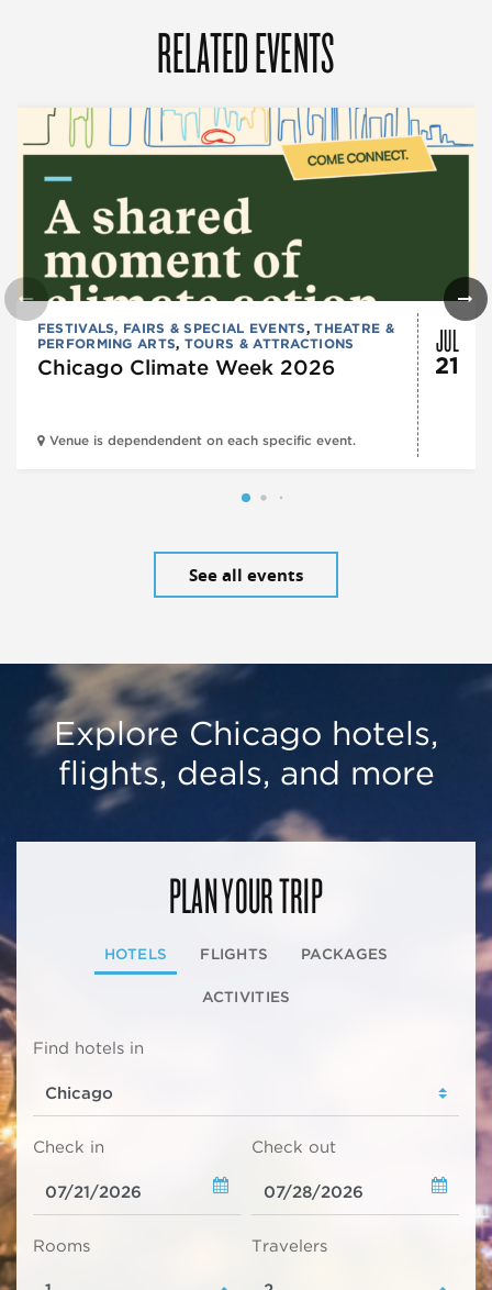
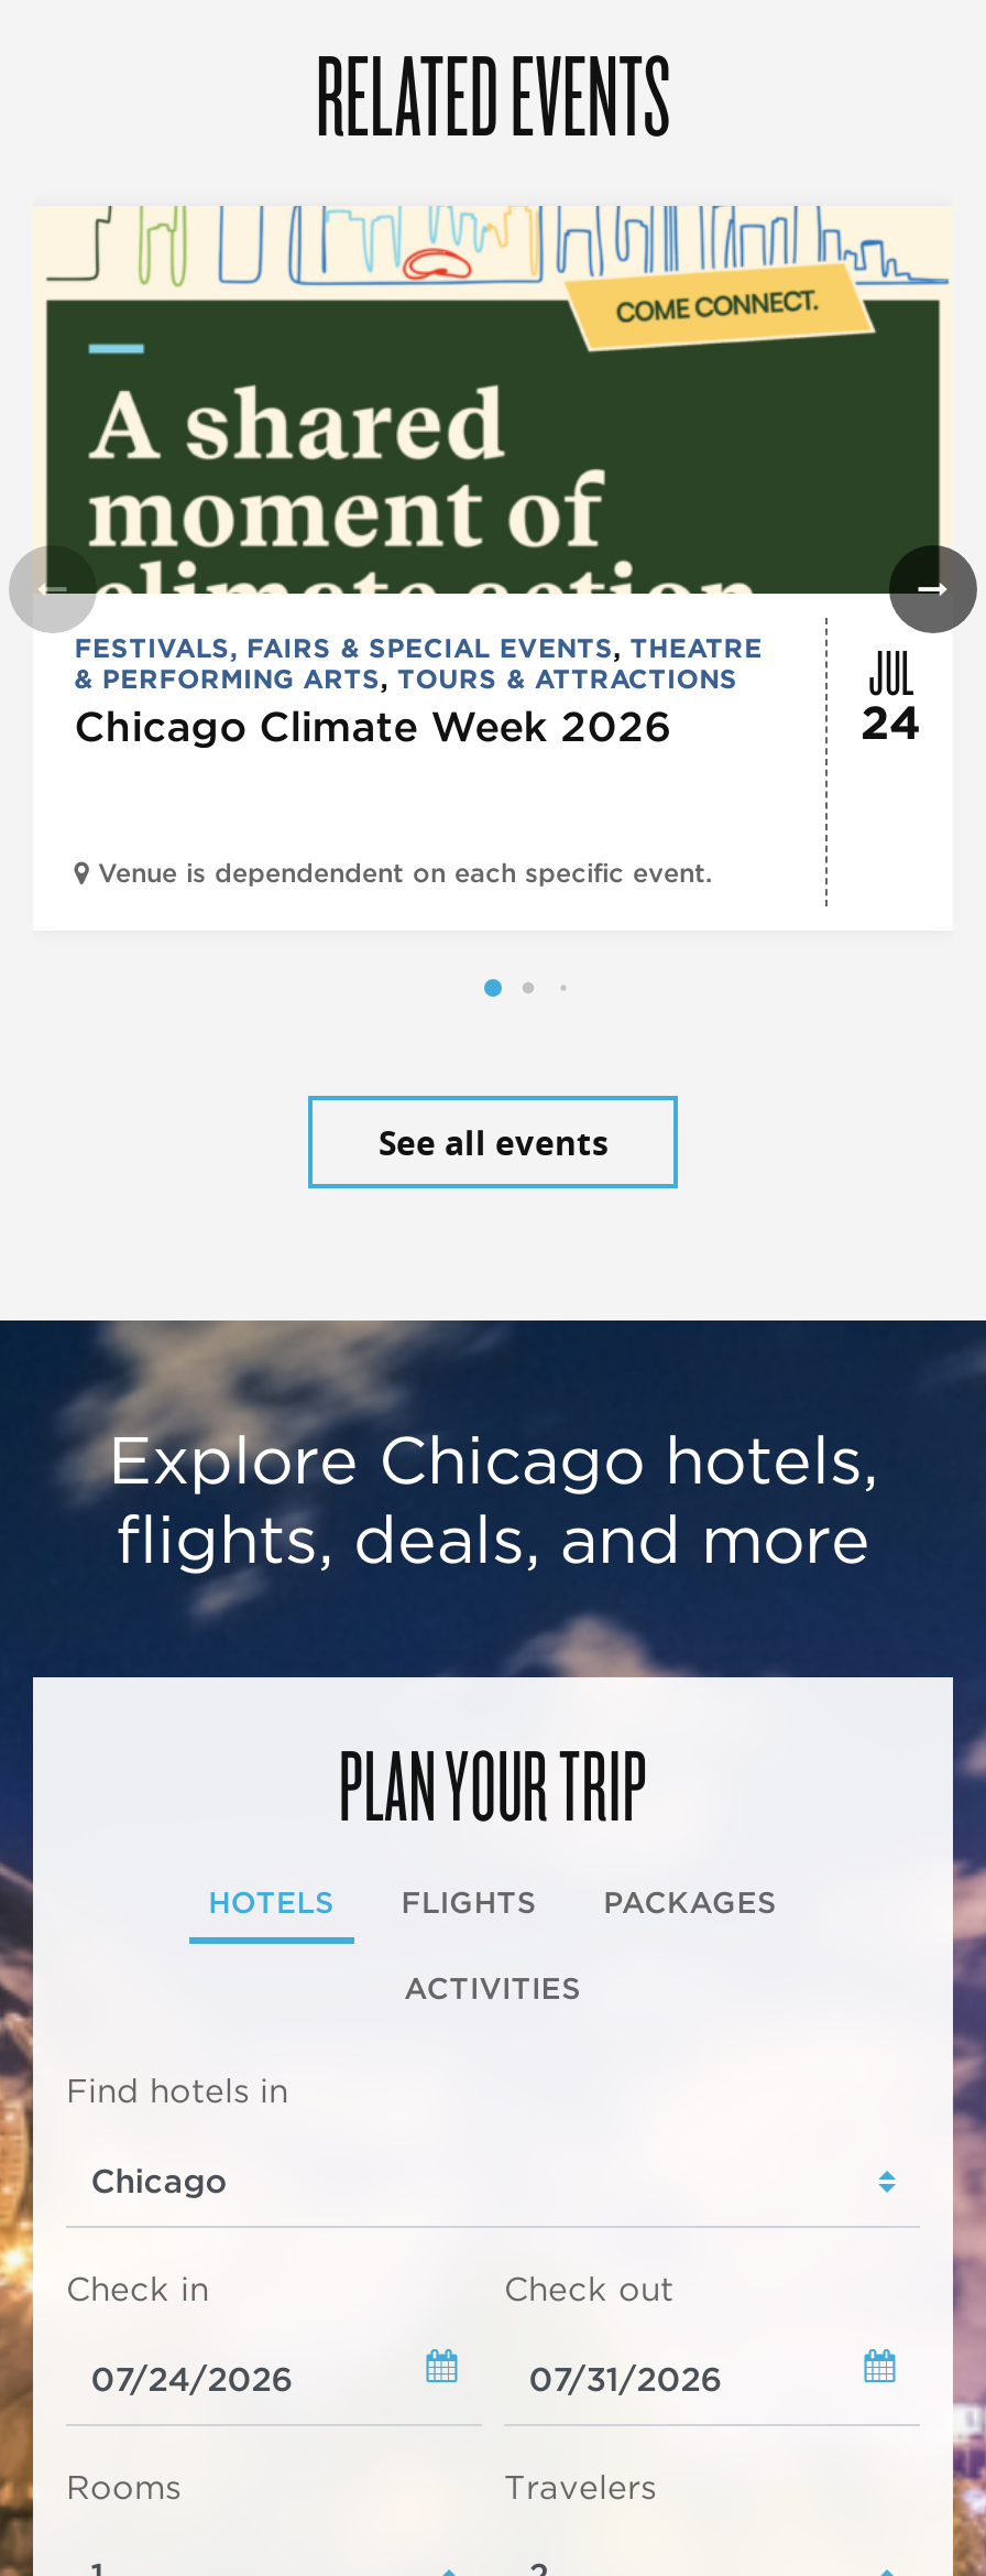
- 21
+ 24
